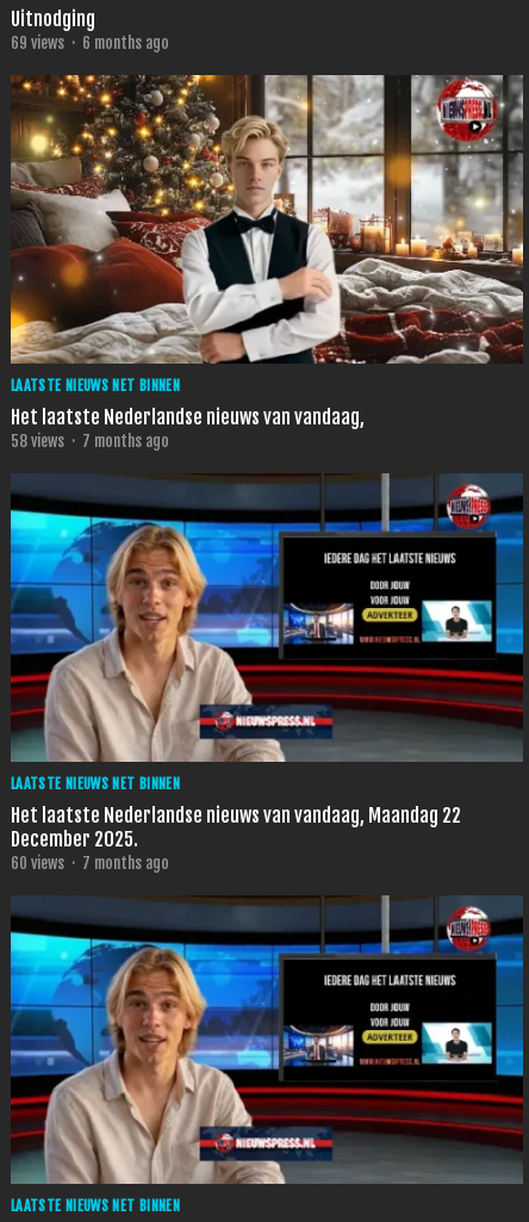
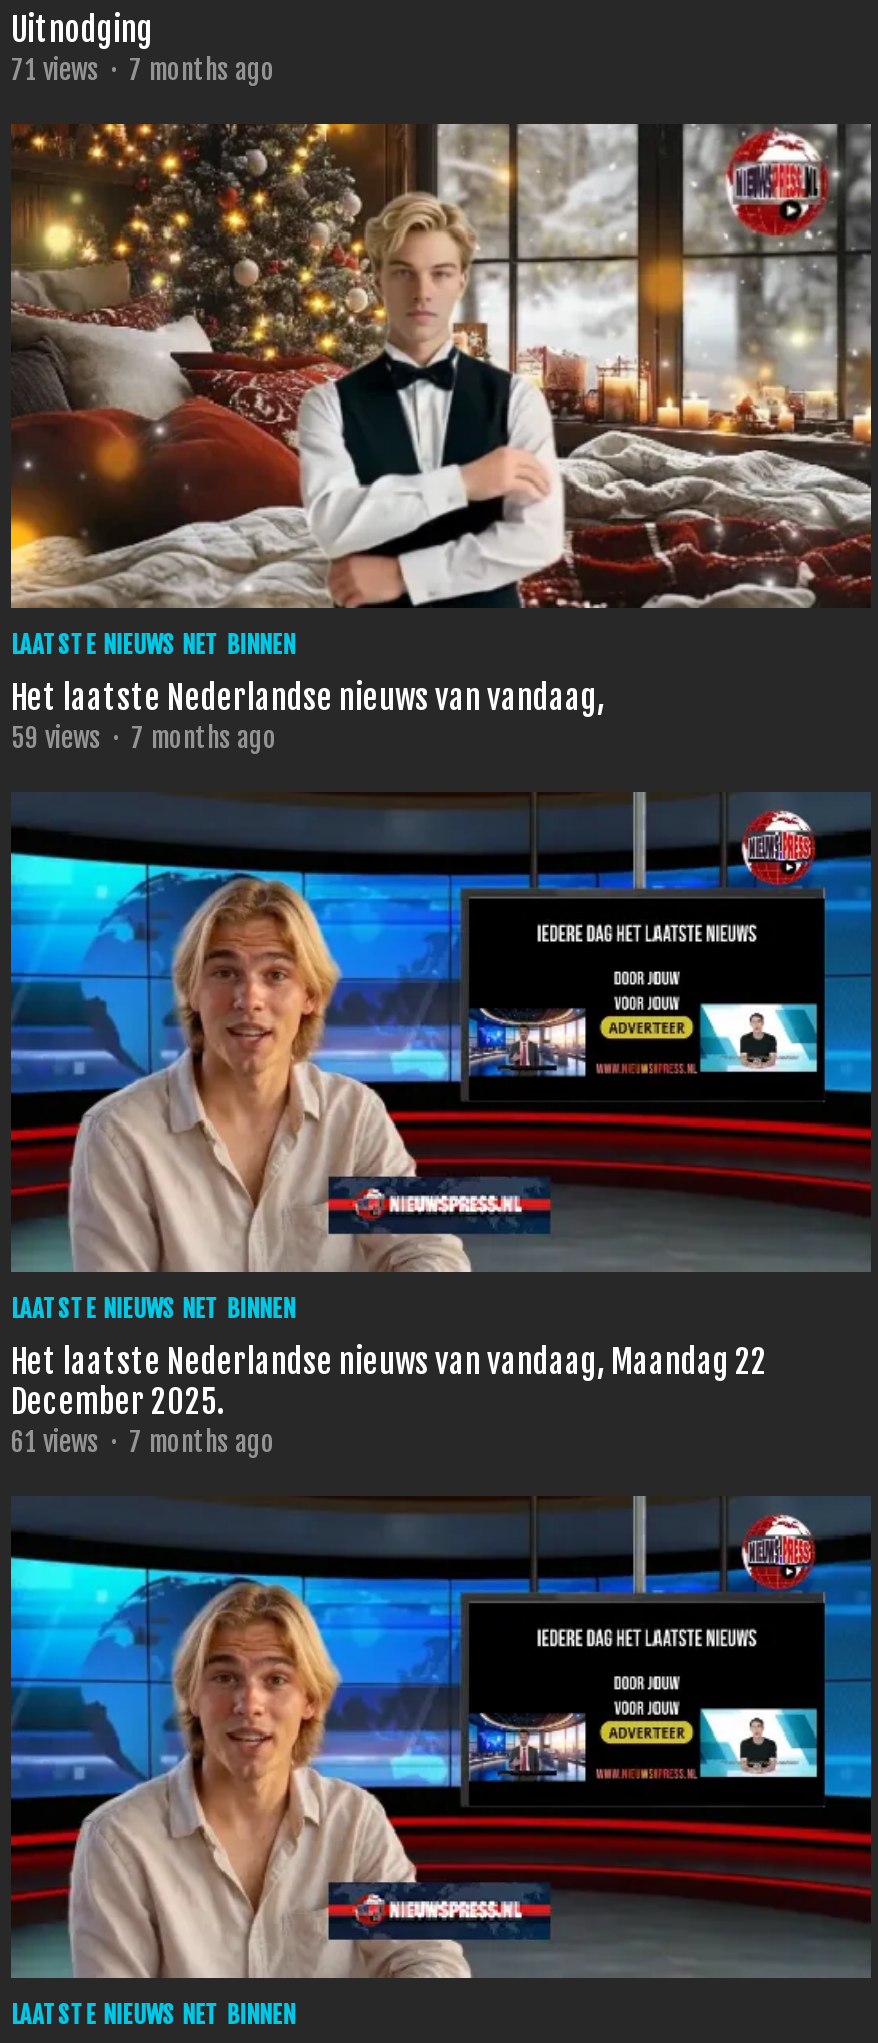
- 69 views · 6 months ago
+ 71 views · 7 months ago

- 58 views · 7 months ago
+ 59 views · 7 months ago

- 60 views · 7 months ago
+ 61 views · 7 months ago
